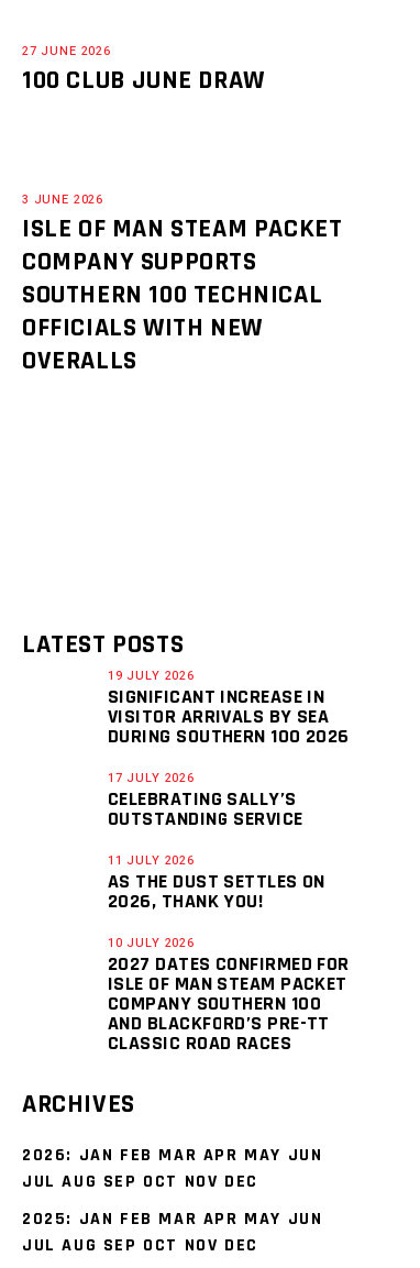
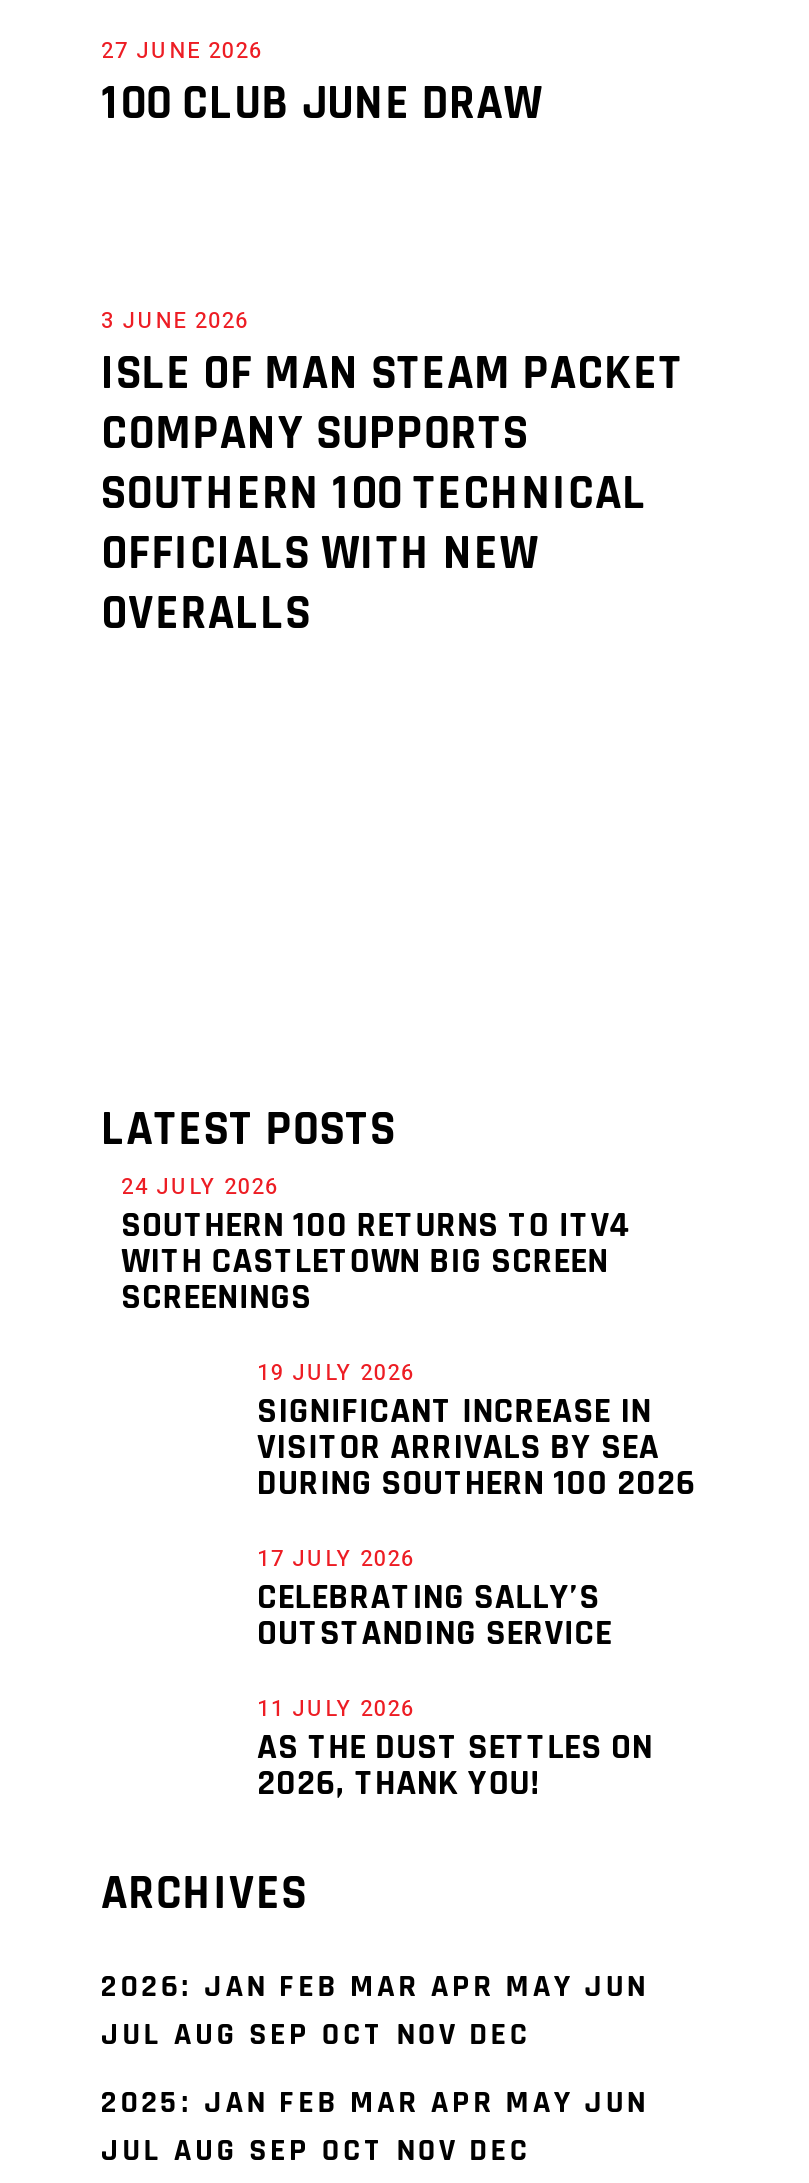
+ 24 JULY 2026
+ SOUTHERN 100 RETURNS TO ITV4
+ WITH CASTLETOWN BIG SCREEN
+ SCREENINGS

moved down: 19 JULY 2026 | SIGNIFICANT INCREASE IN | VISITOR ARRIVALS BY SEA | ... | AS THE DUST SETTLES ON | 2026, THANK YOU!

- 10 JULY 2026
- 2027 DATES CONFIRMED FOR
- ISLE OF MAN STEAM PACKET
- COMPANY SOUTHERN 100
- AND BLACKFORD’S PRE-TT
- CLASSIC ROAD RACES
